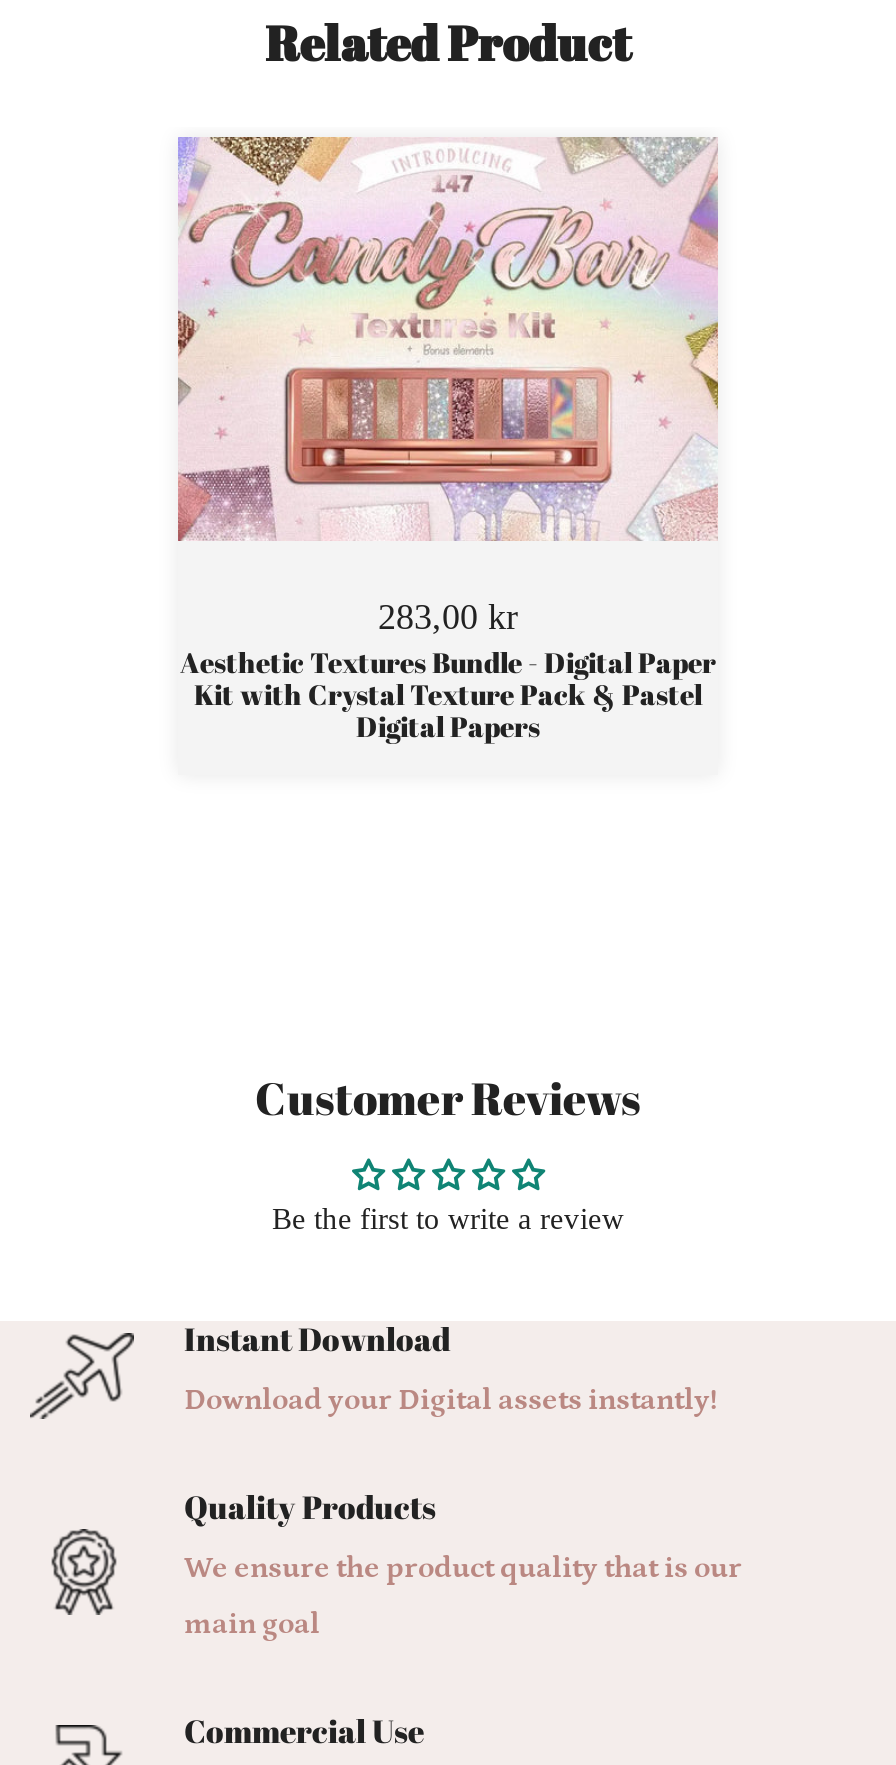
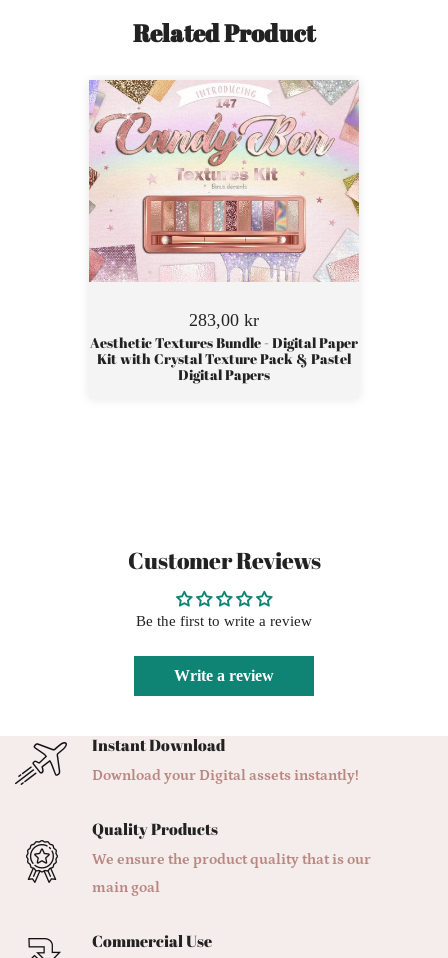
+ Write a review
